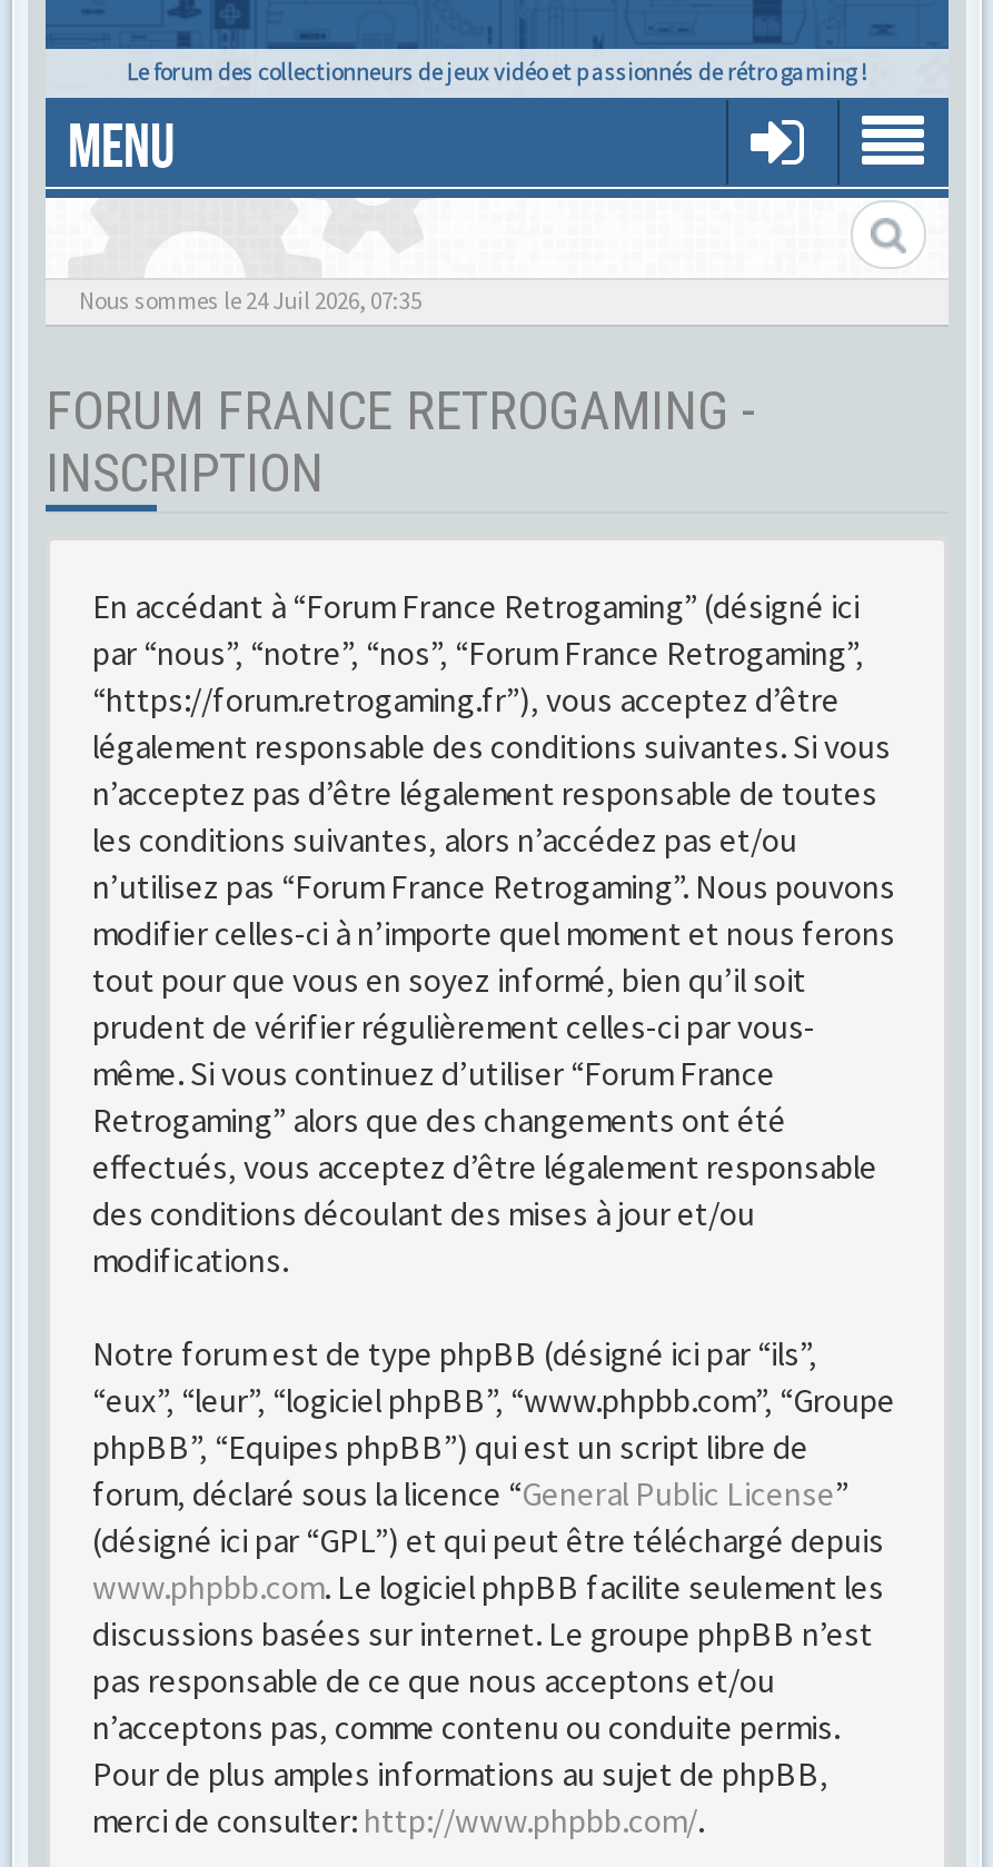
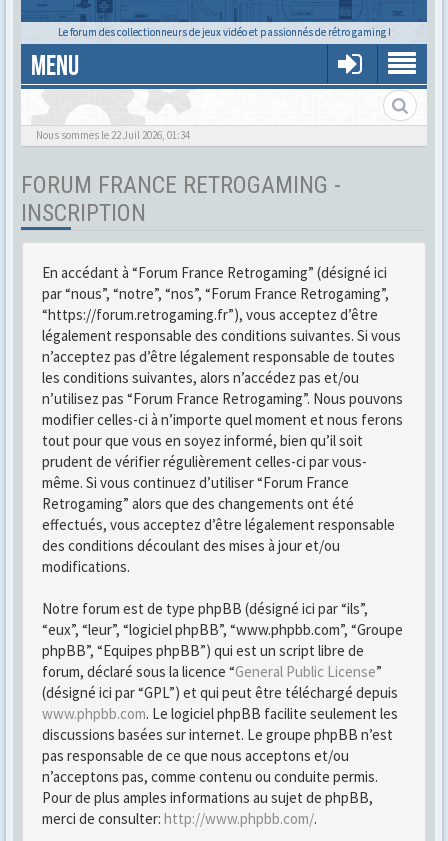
- Nous sommes le 24 Juil 2026, 07:35
+ Nous sommes le 22 Juil 2026, 01:34
